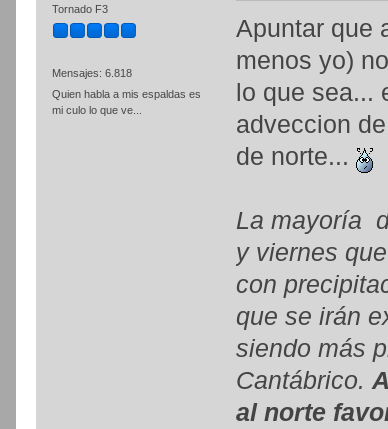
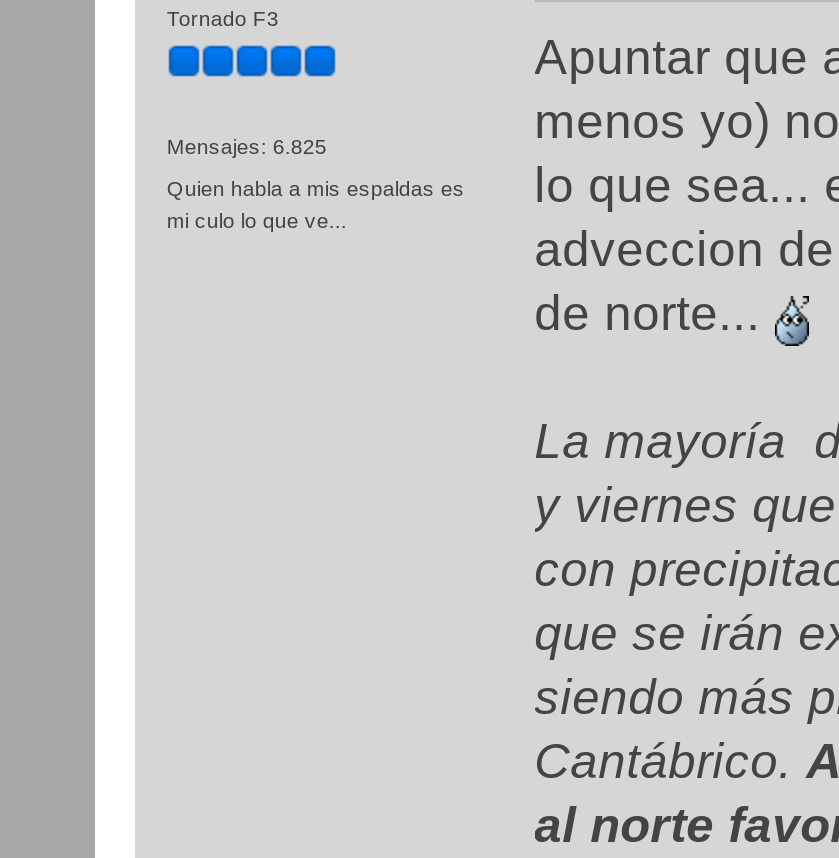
- Mensajes: 6.818
+ Mensajes: 6.825
